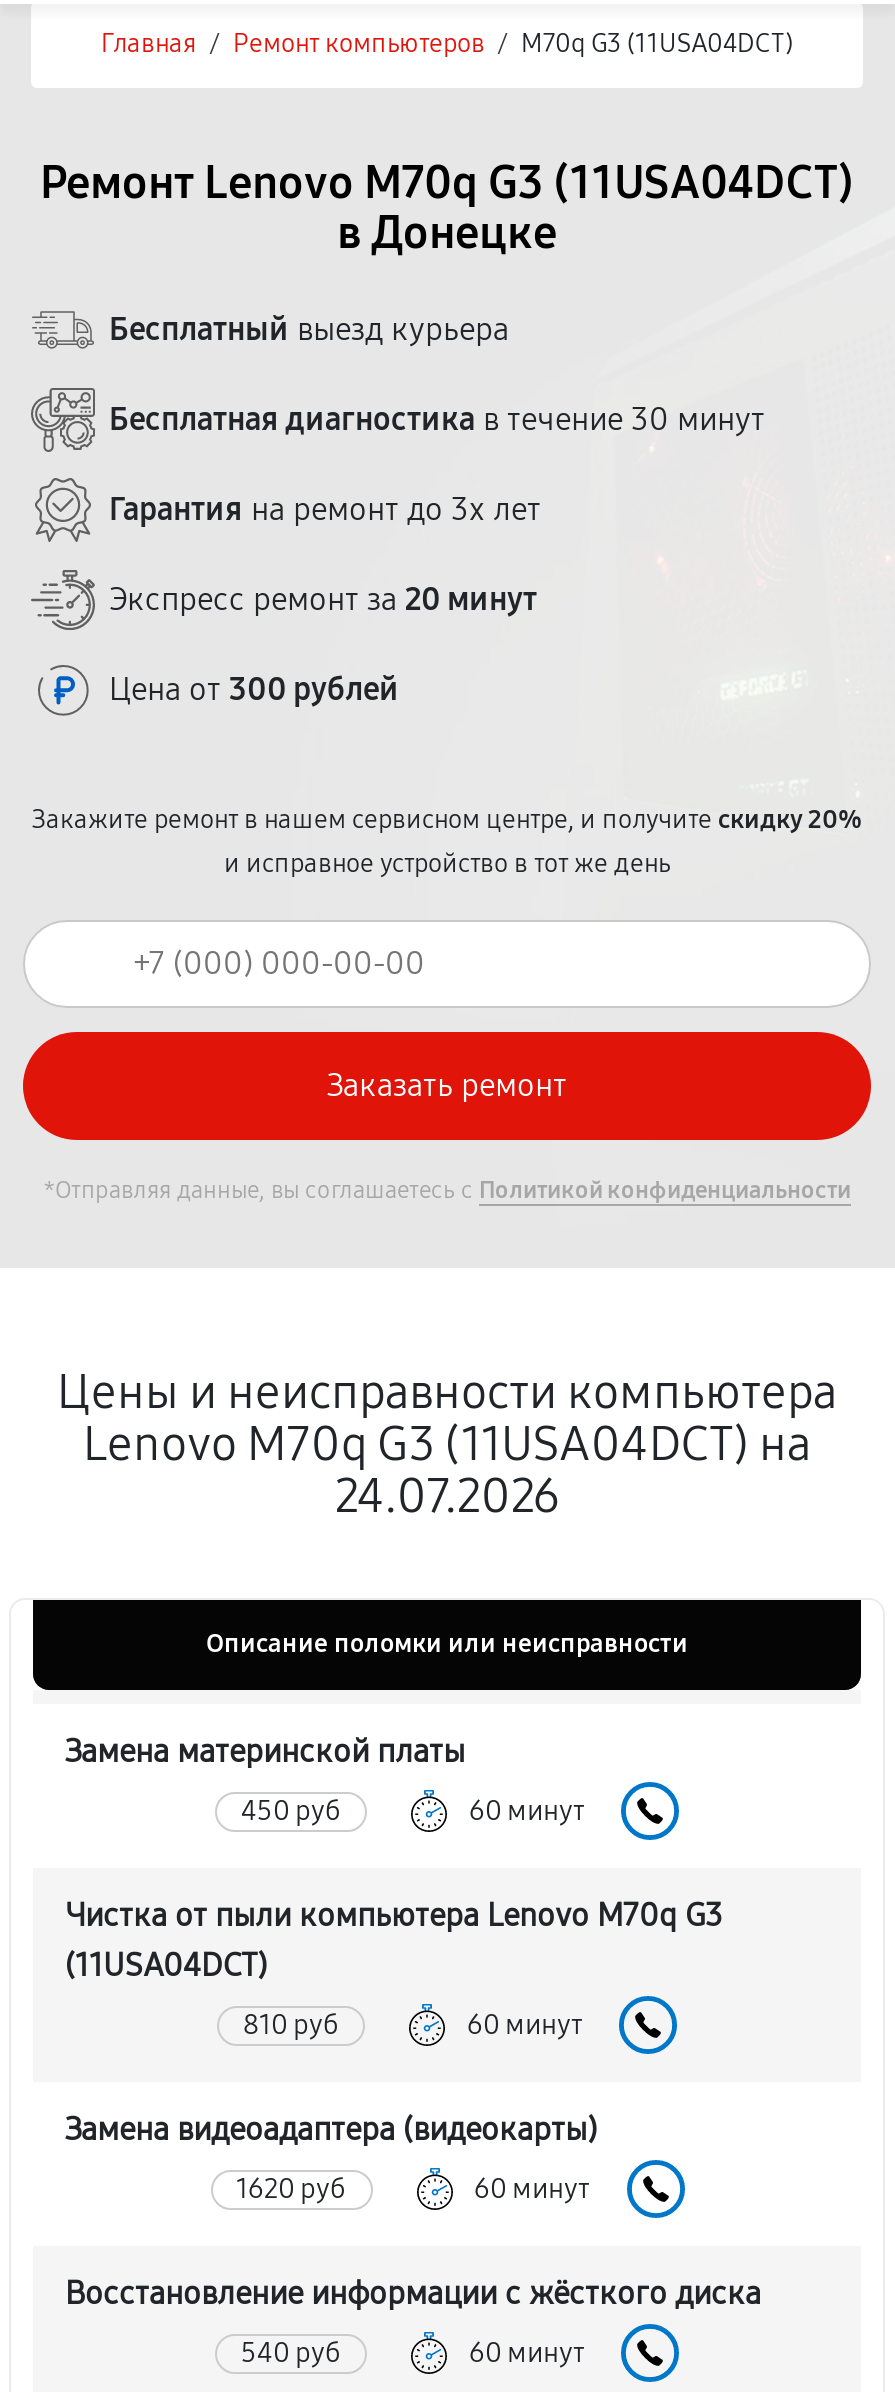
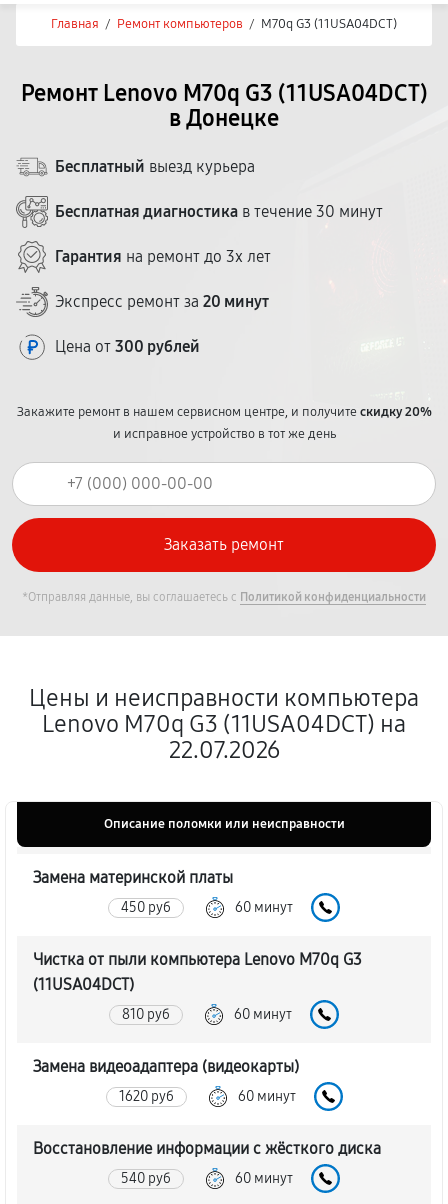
- 24.07.2026
+ 22.07.2026
